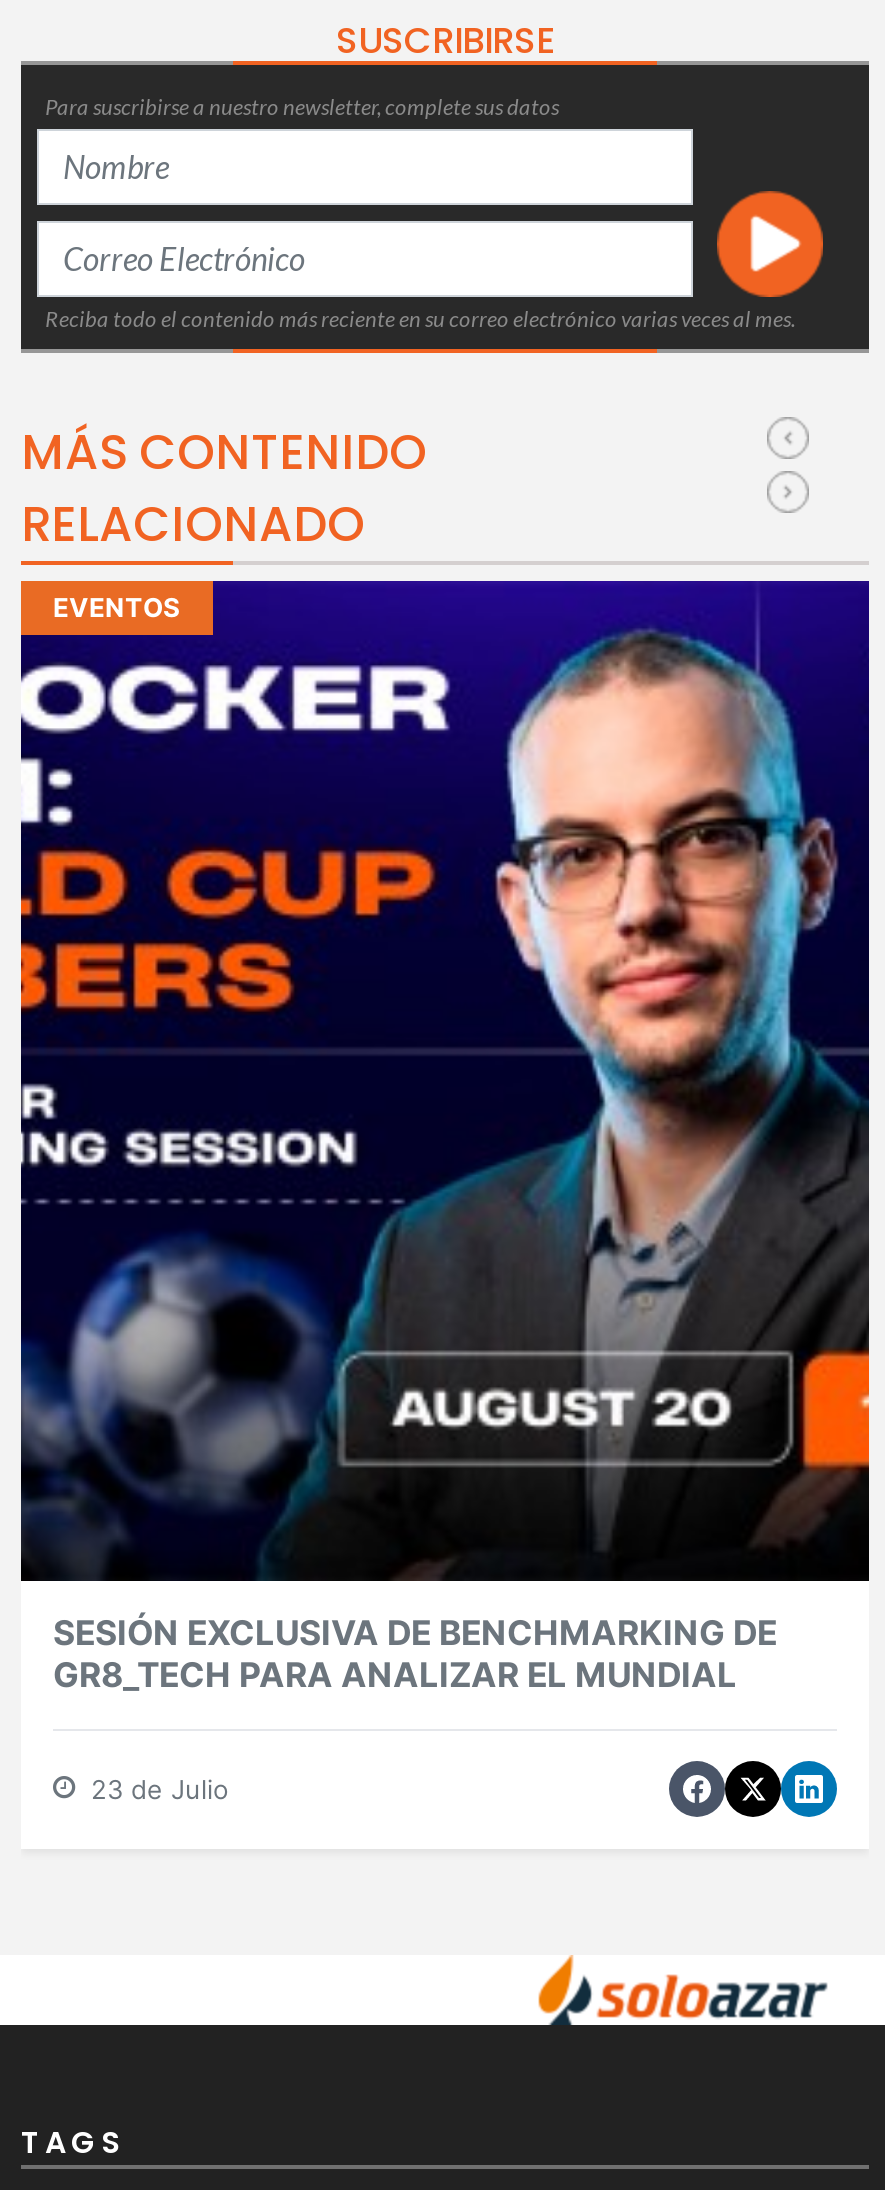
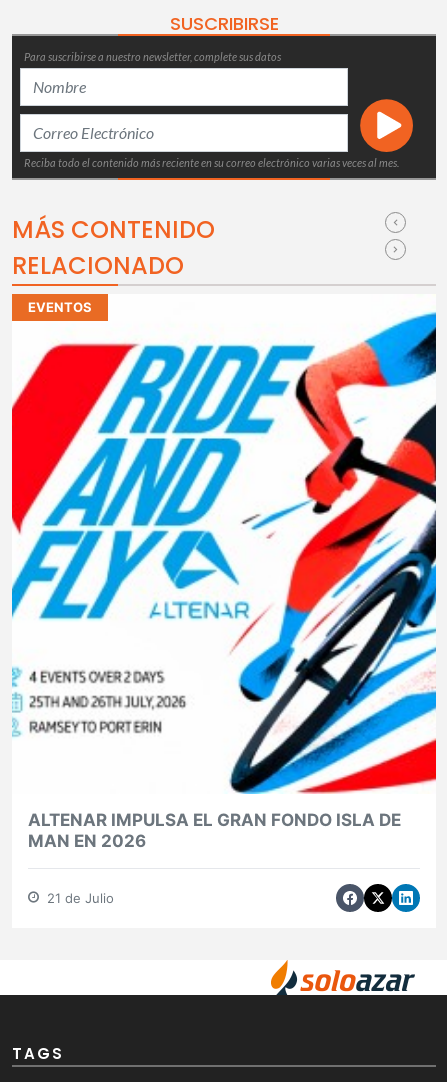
- [image]
- SESIÓN EXCLUSIVA DE BENCHMARKING DE
- GR8_TECH PARA ANALIZAR EL MUNDIAL
+ [image]
+ ALTENAR IMPULSA EL GRAN FONDO ISLA DE
+ MAN EN 2026

- 23 de Julio
+ 21 de Julio
